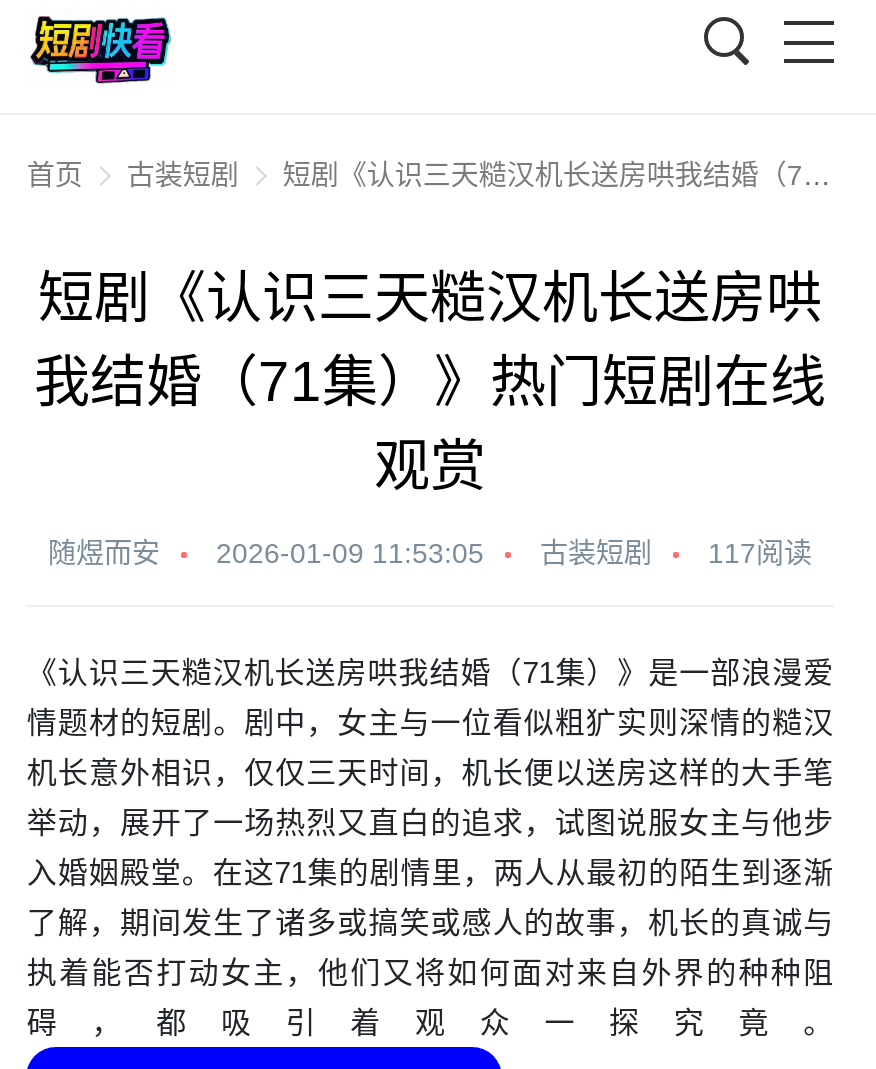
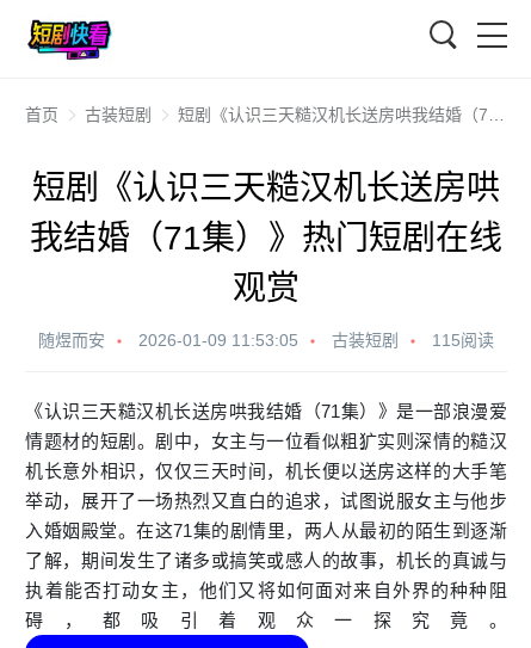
- 随煜而安 2026-01-09 11:53:05 古装短剧 117阅读
+ 随煜而安 2026-01-09 11:53:05 古装短剧 115阅读
